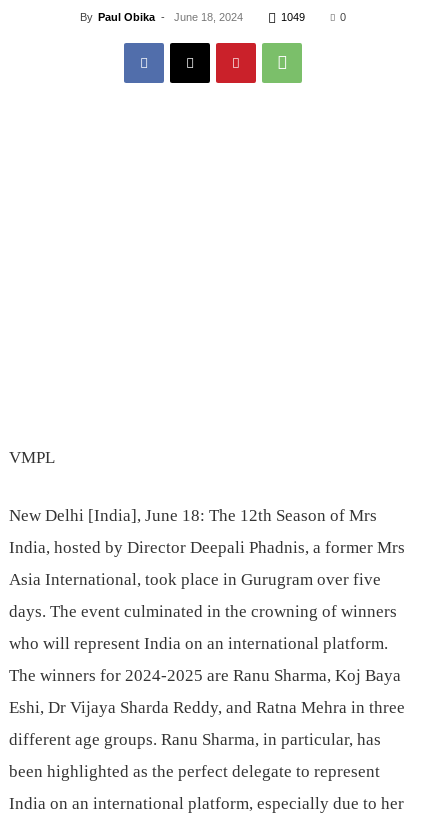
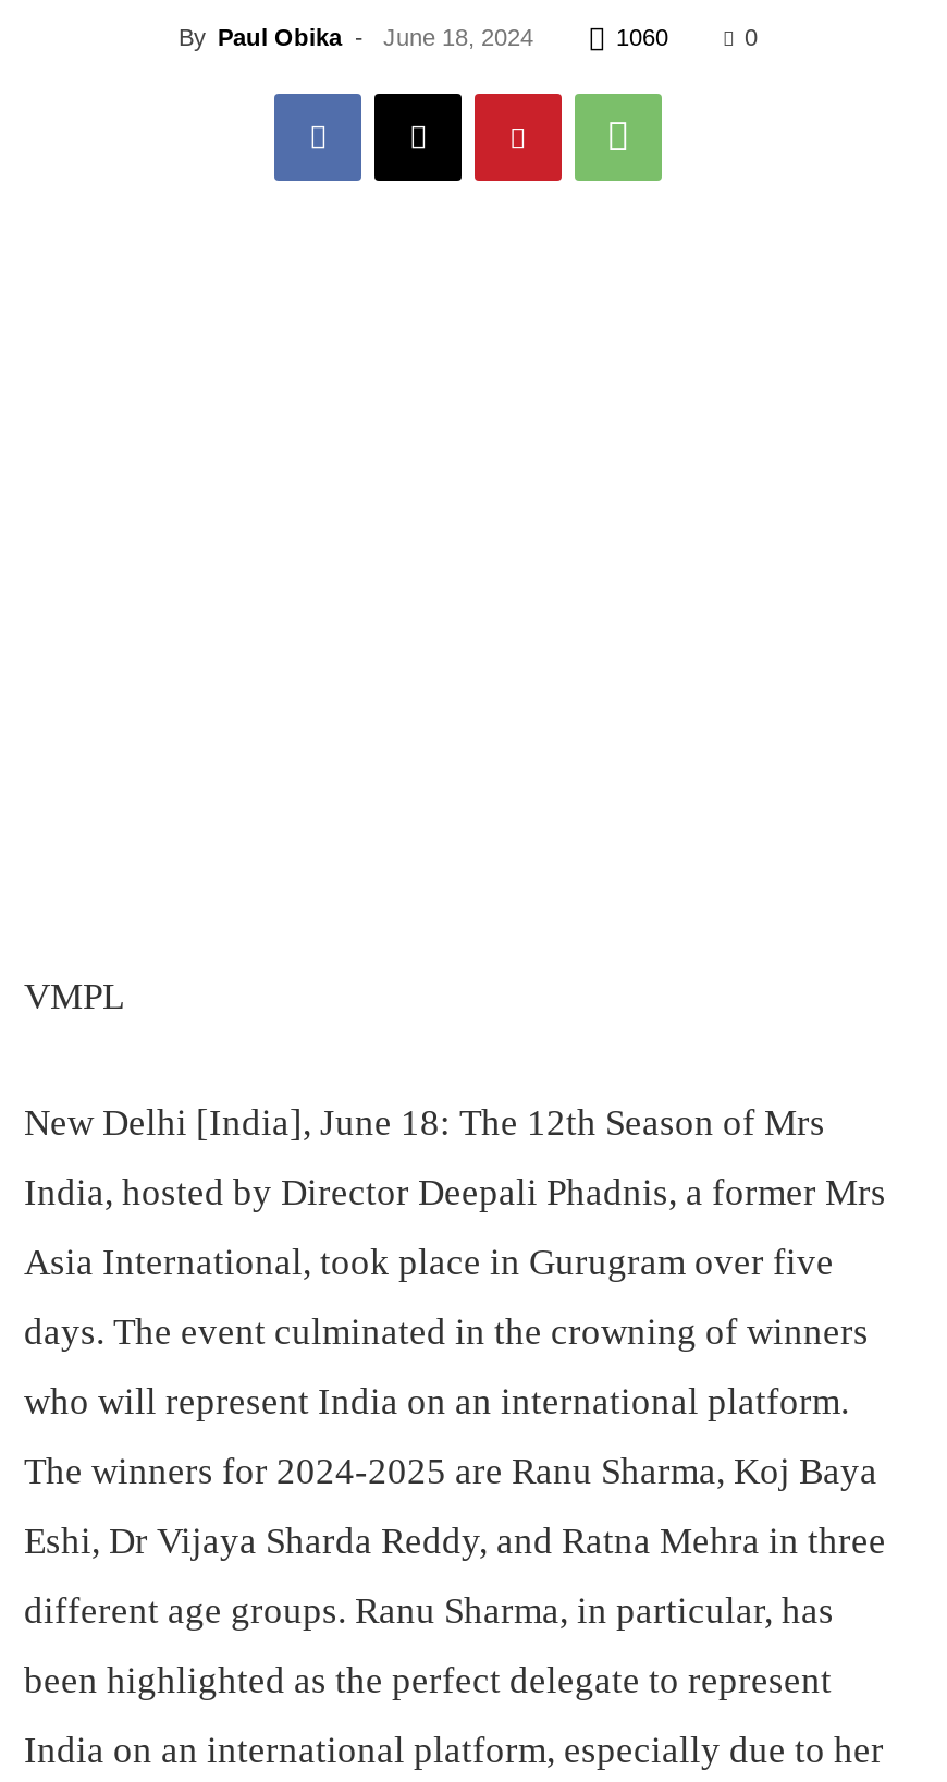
- 1049
+ 1060
